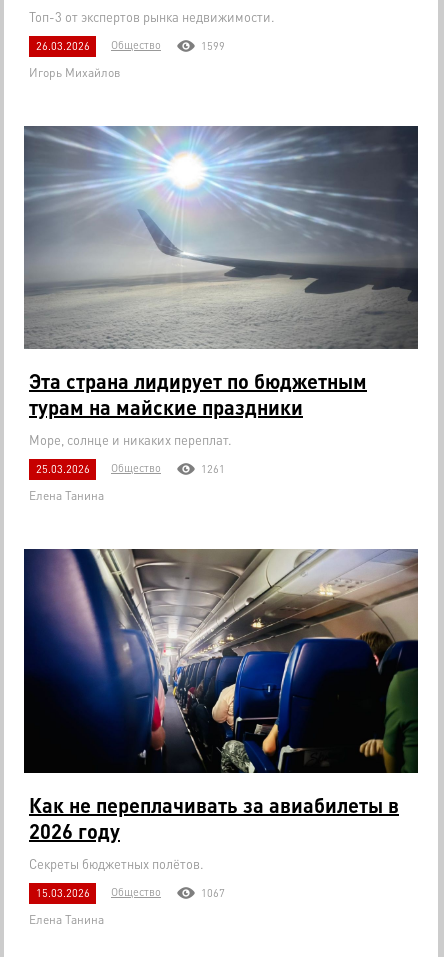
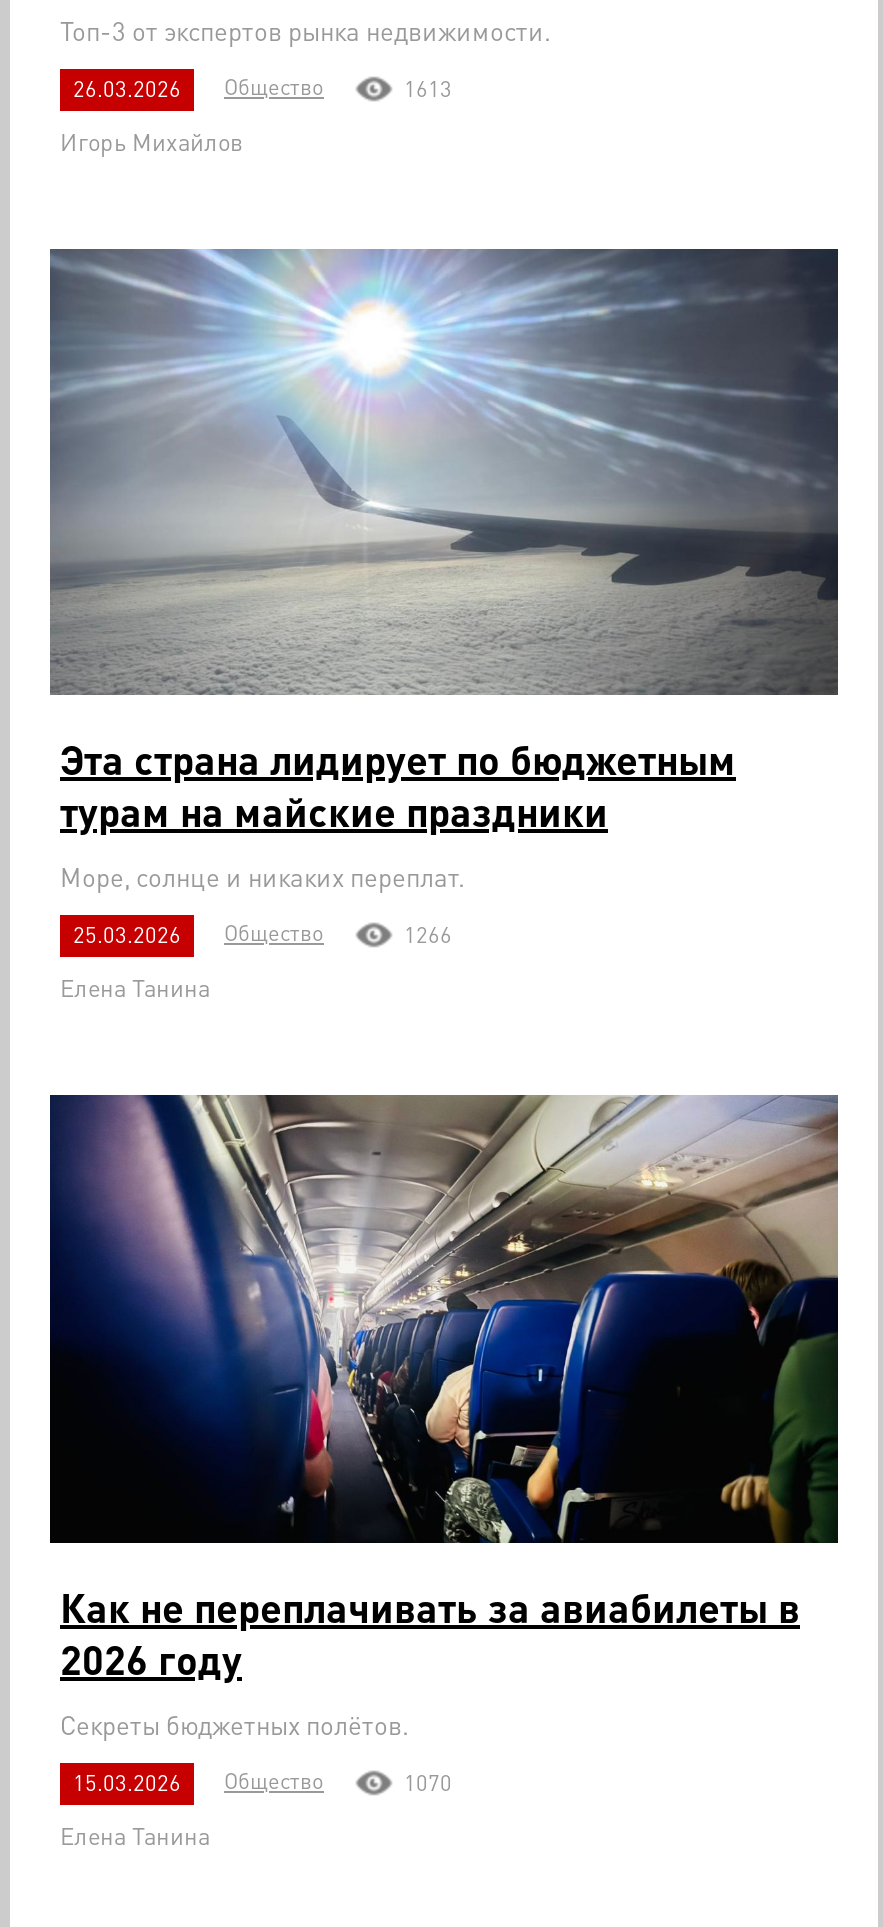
- 1599
+ 1613

- 1261
+ 1266

- 1067
+ 1070
